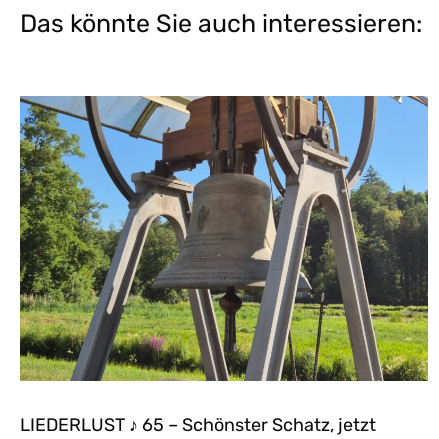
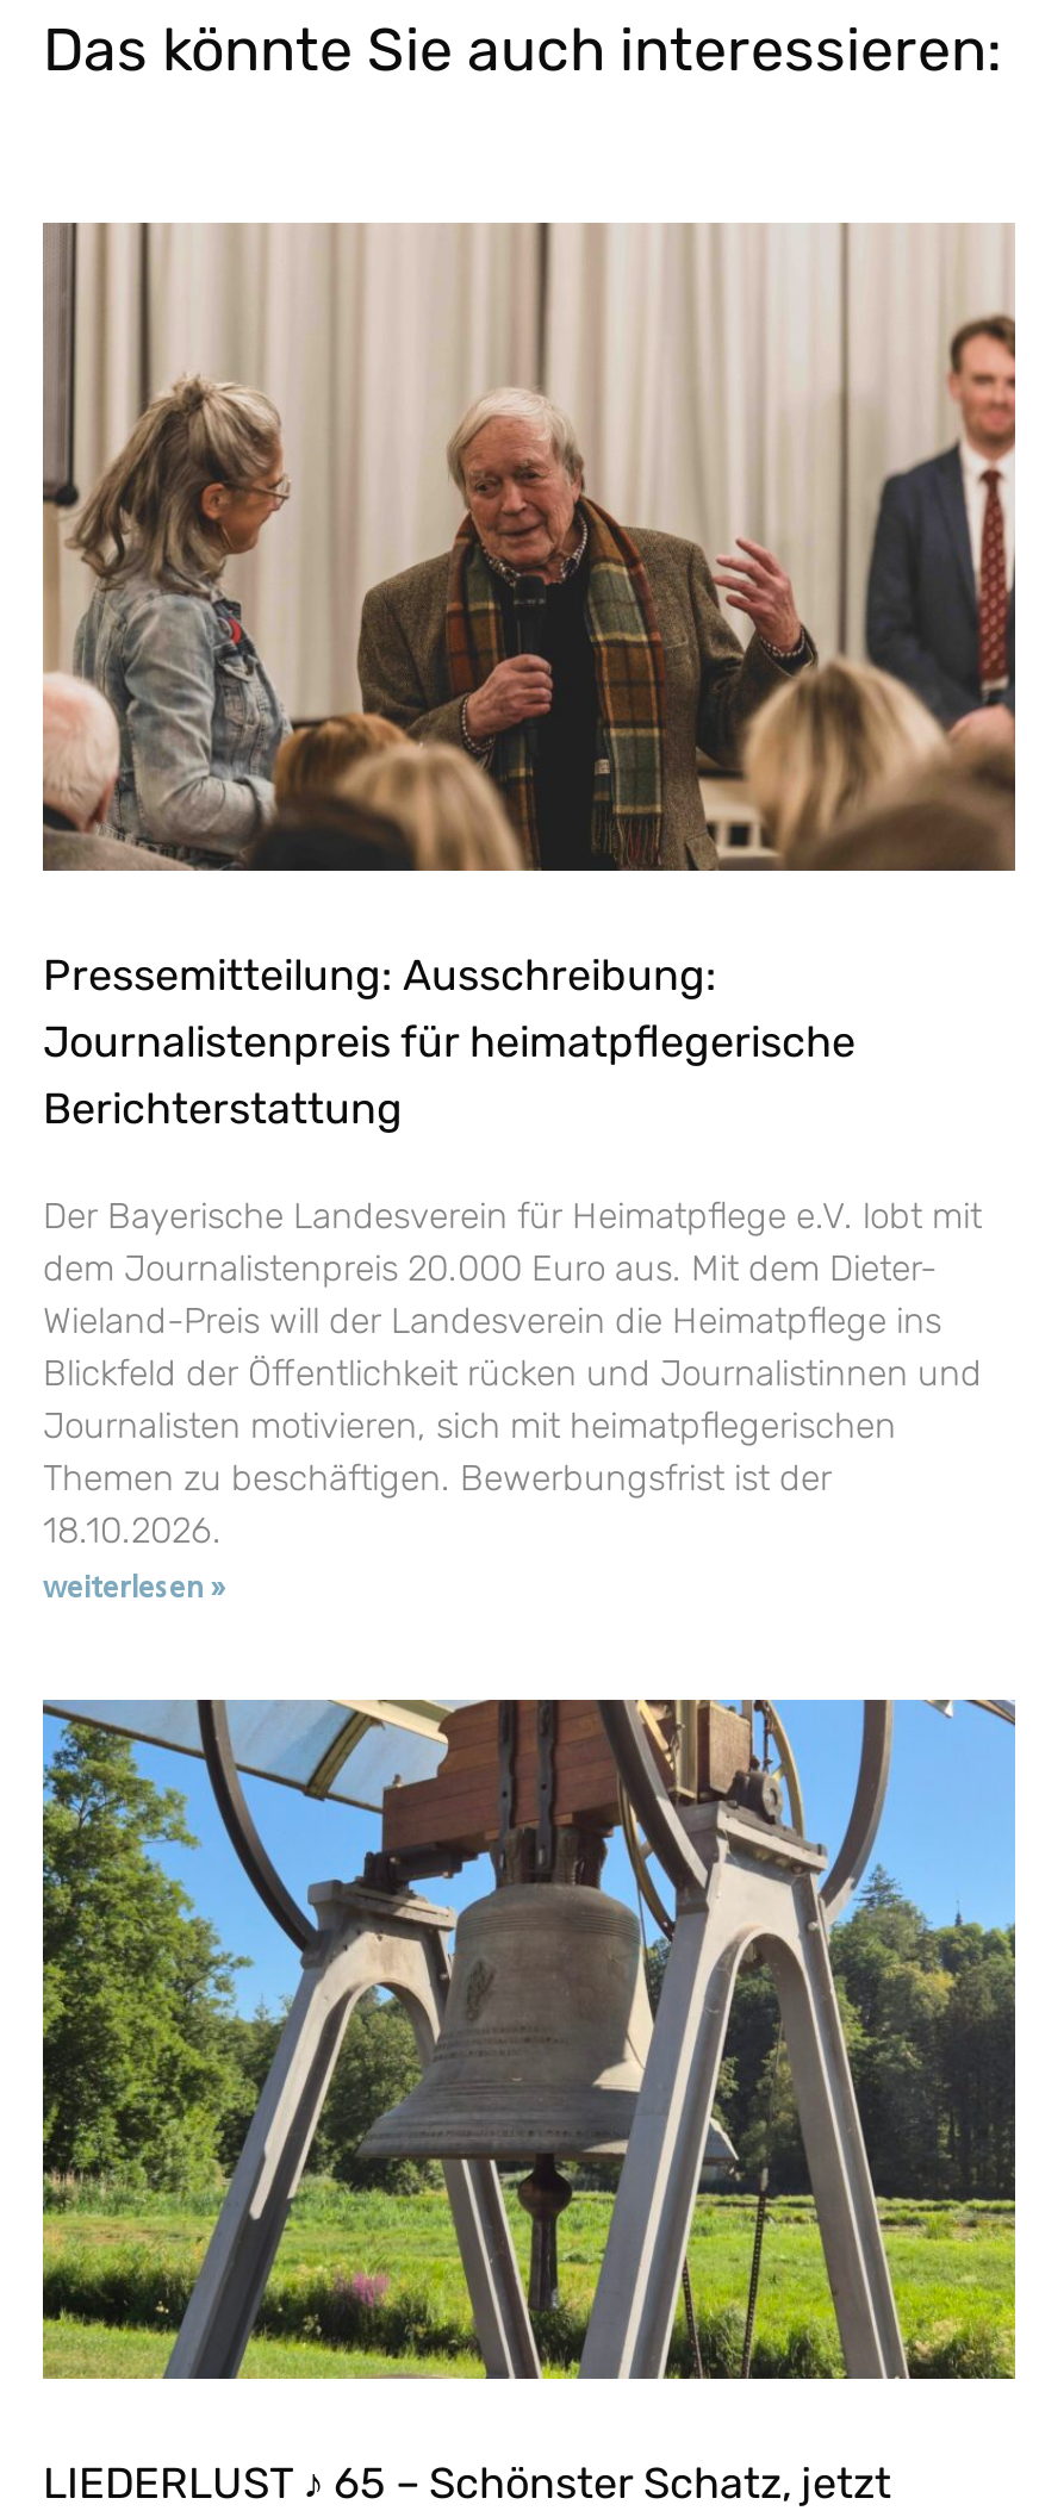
+ [image]
+ Pressemitteilung: Ausschreibung:
+ Journalistenpreis für heimatpflegerische
+ Berichterstattung
+ Der Bayerische Landesverein für Heimatpflege e.V. lobt mit
+ dem Journalistenpreis 20.000 Euro aus. Mit dem Dieter-
+ Wieland-Preis will der Landesverein die Heimatpflege ins
+ Blickfeld der Öffentlichkeit rücken und Journalistinnen und
+ Journalisten motivieren, sich mit heimatpflegerischen
+ Themen zu beschäftigen. Bewerbungsfrist ist der
+ 18.10.2026.
+ weiterlesen »
